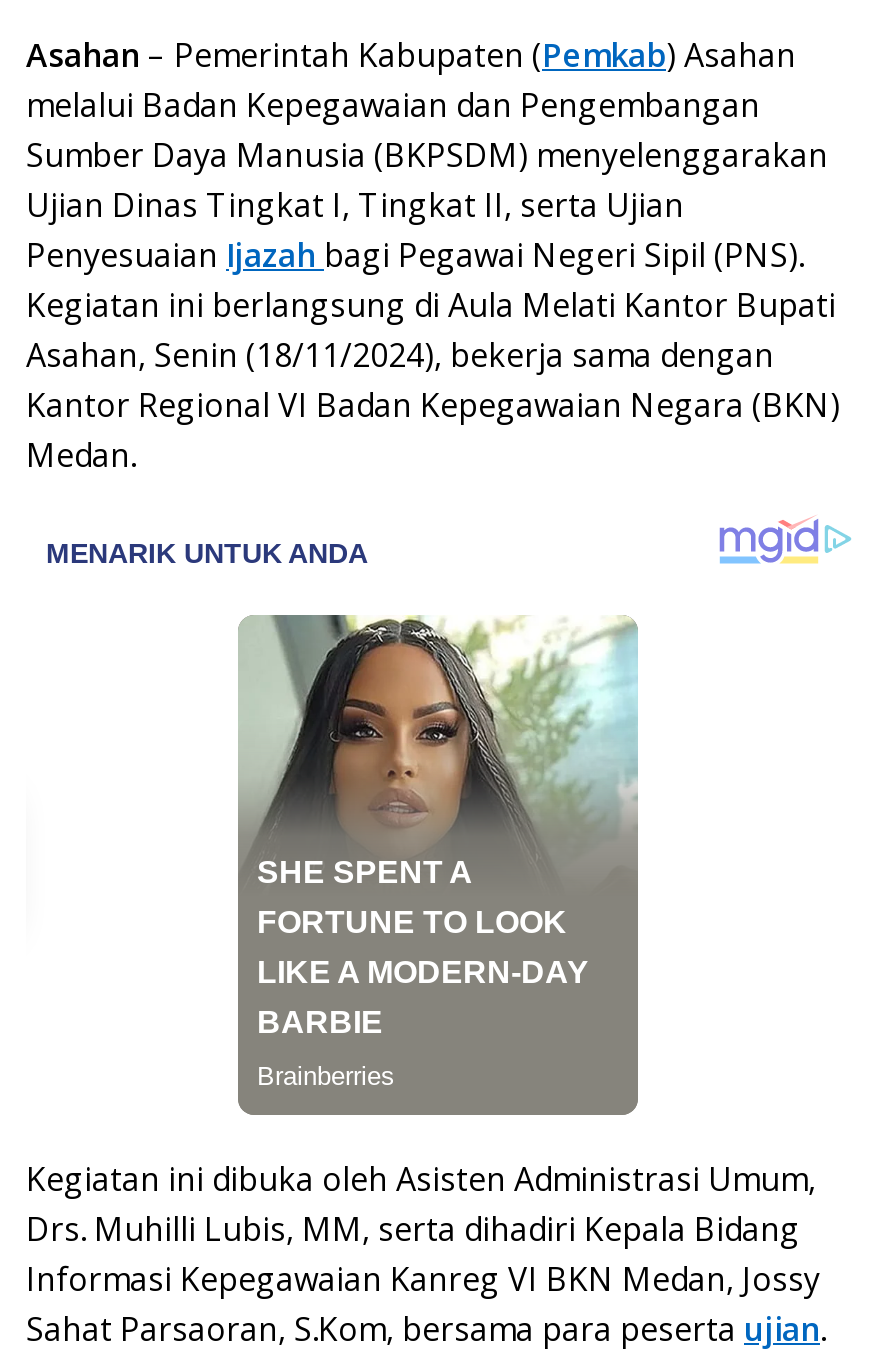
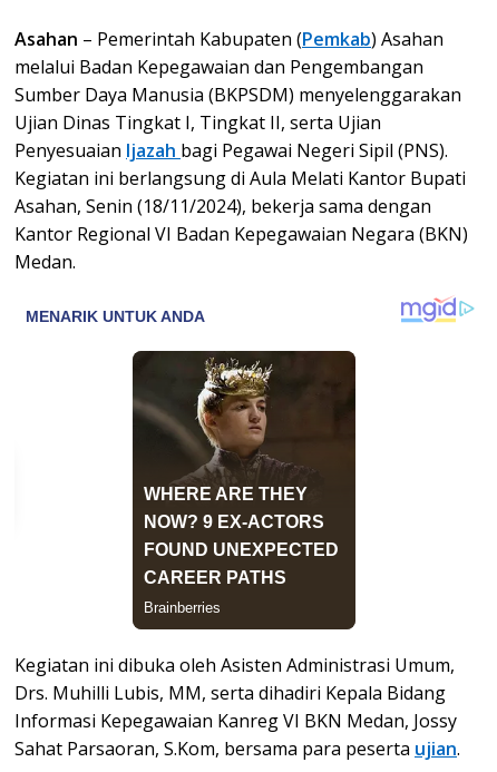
- [image]
+ [image]
